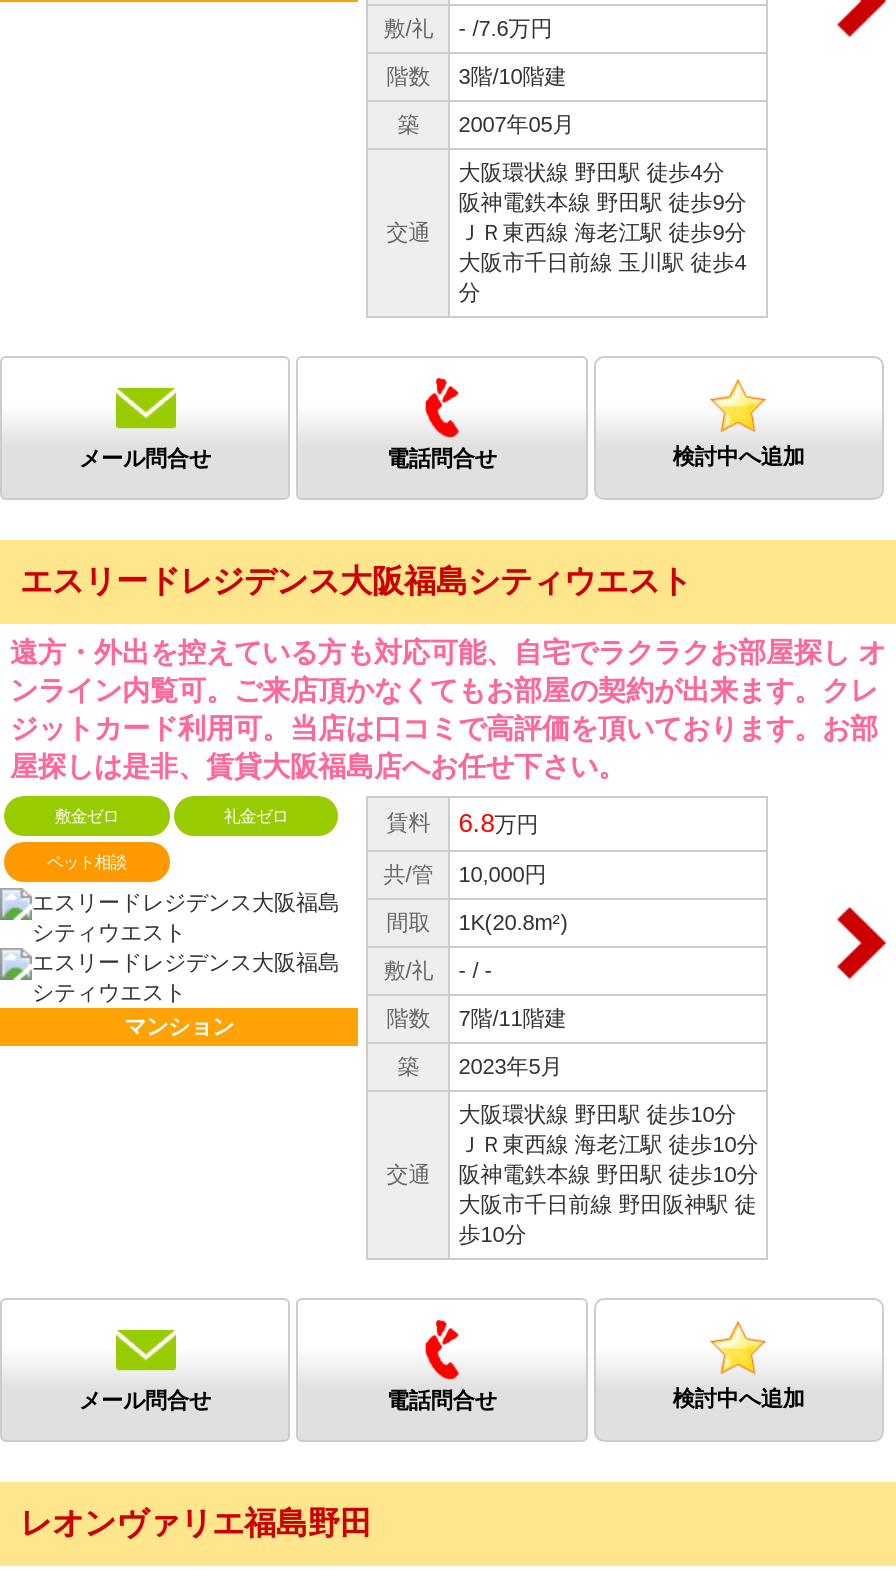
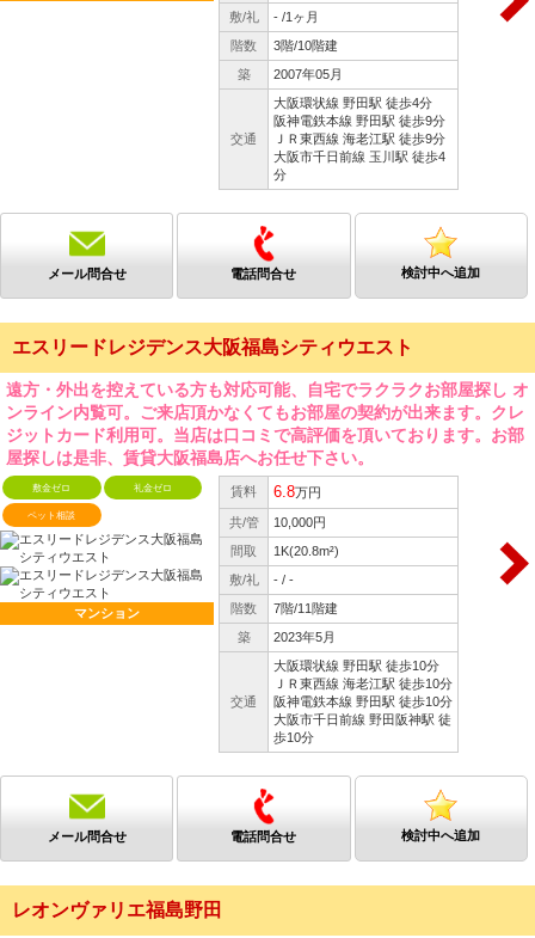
- 敷/礼 - /7.6万円
+ 敷/礼 - /1ヶ月
